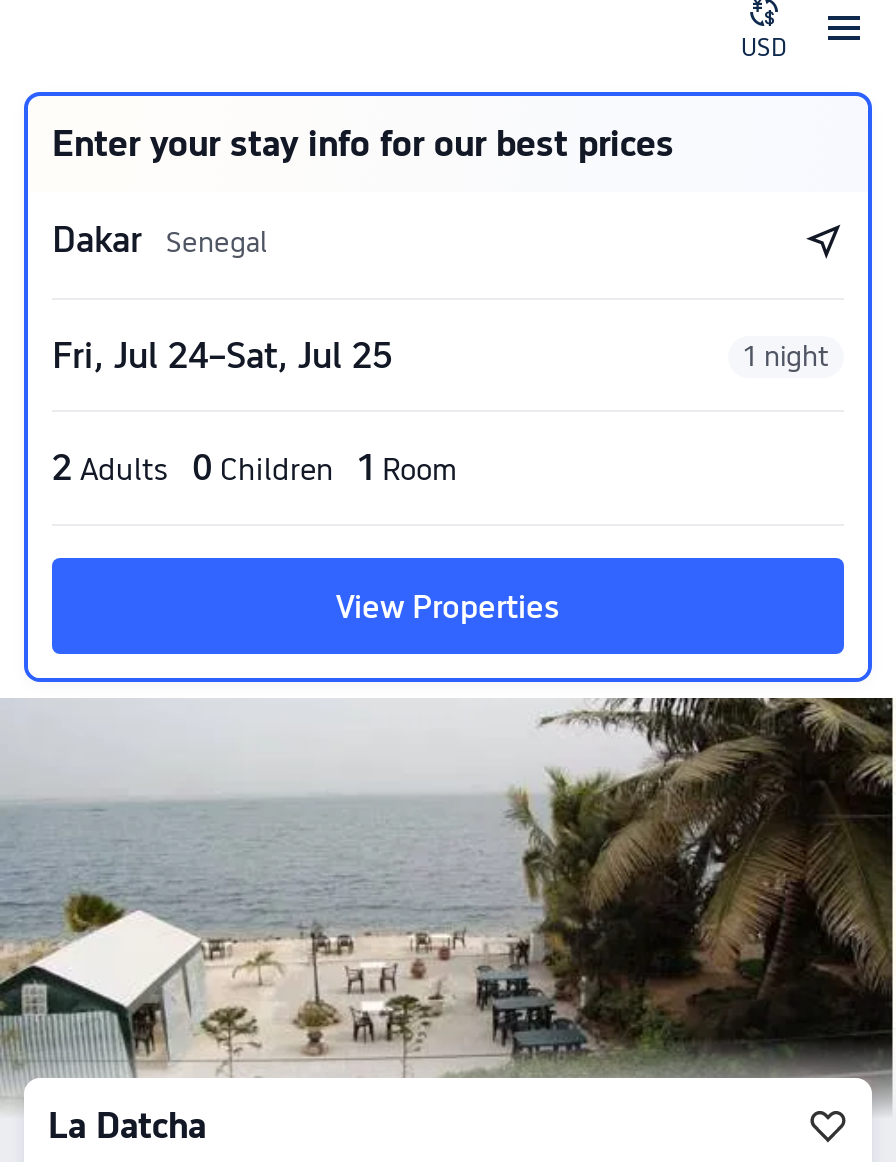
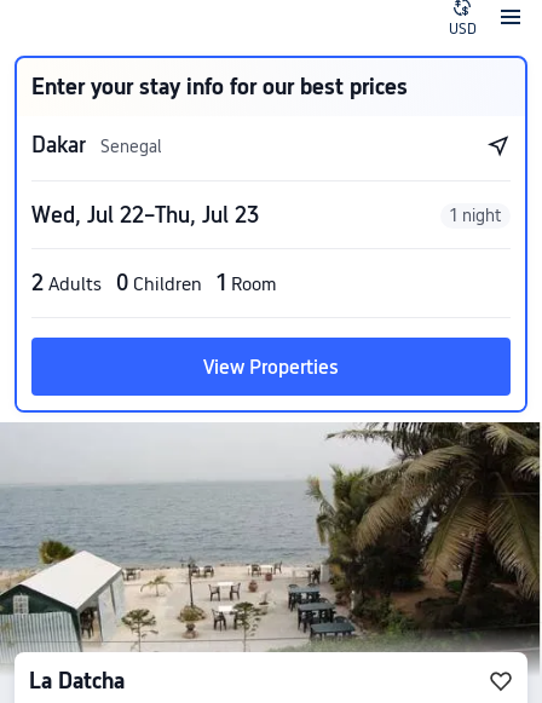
- Fri, Jul 24–Sat, Jul 25
+ Wed, Jul 22–Thu, Jul 23
